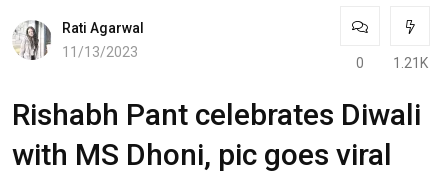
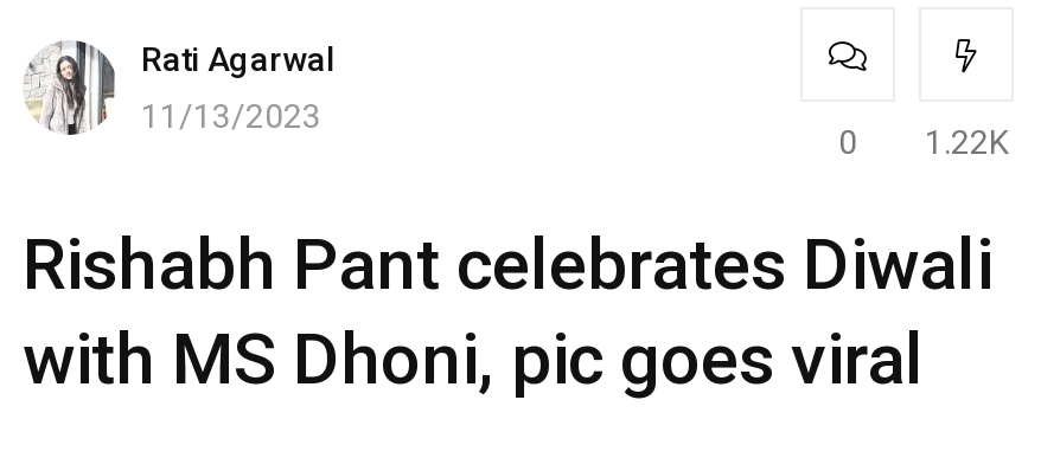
- 0 1.21K
+ 0 1.22K
